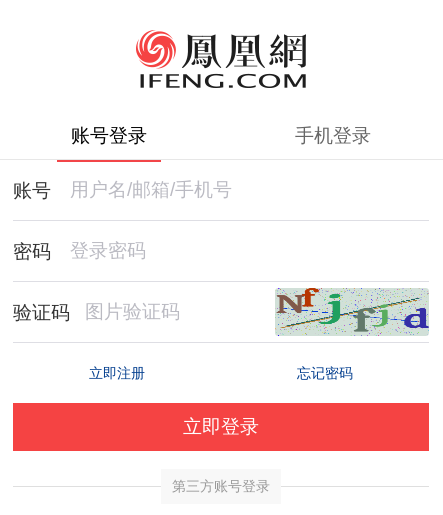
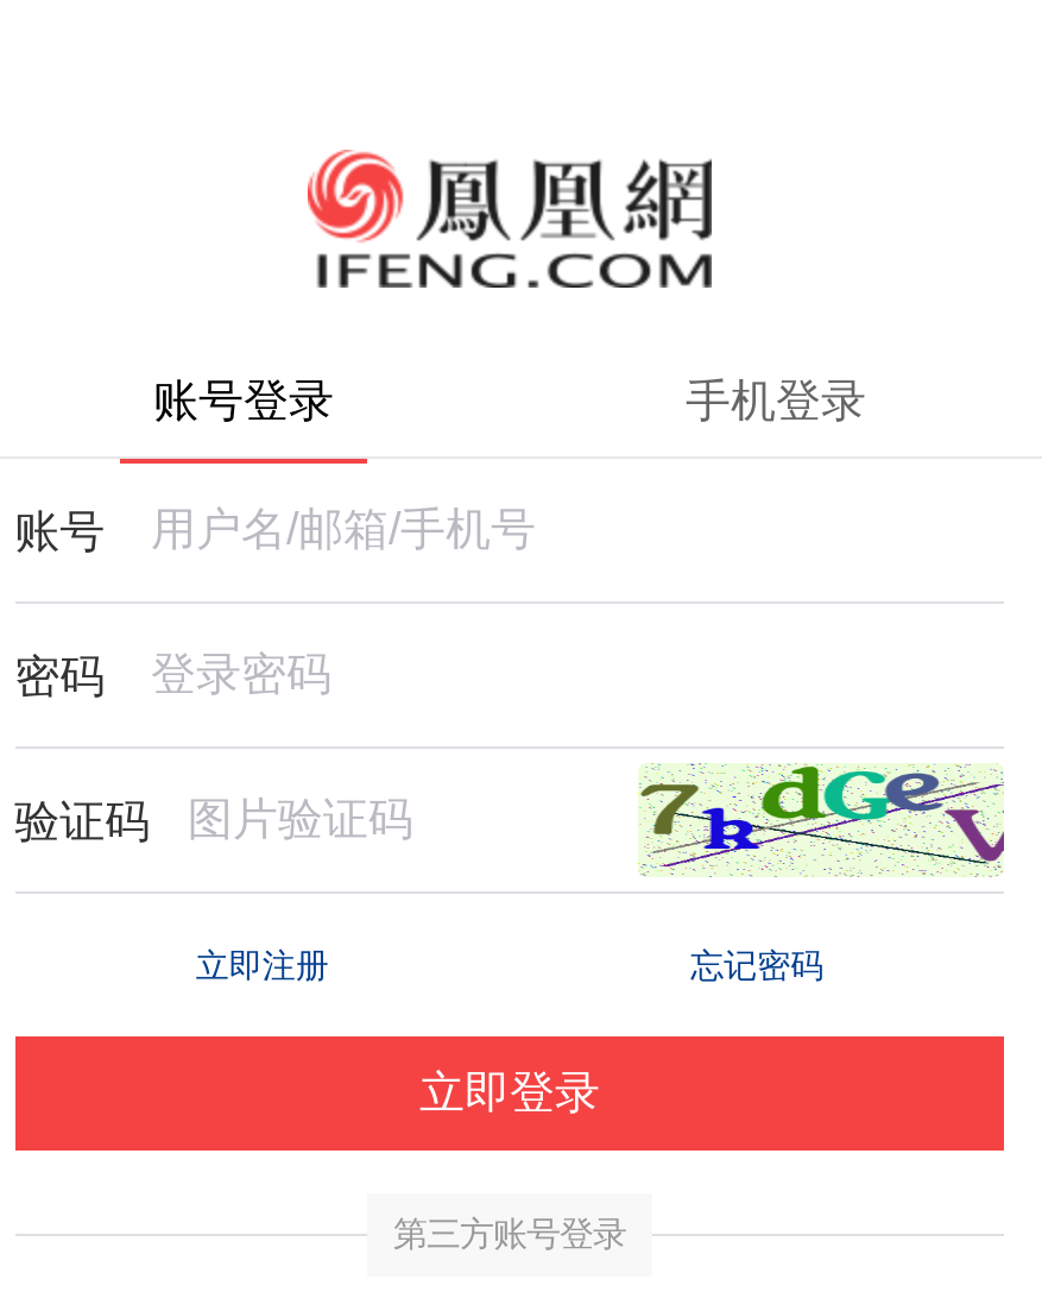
- [image]
+ [image]
